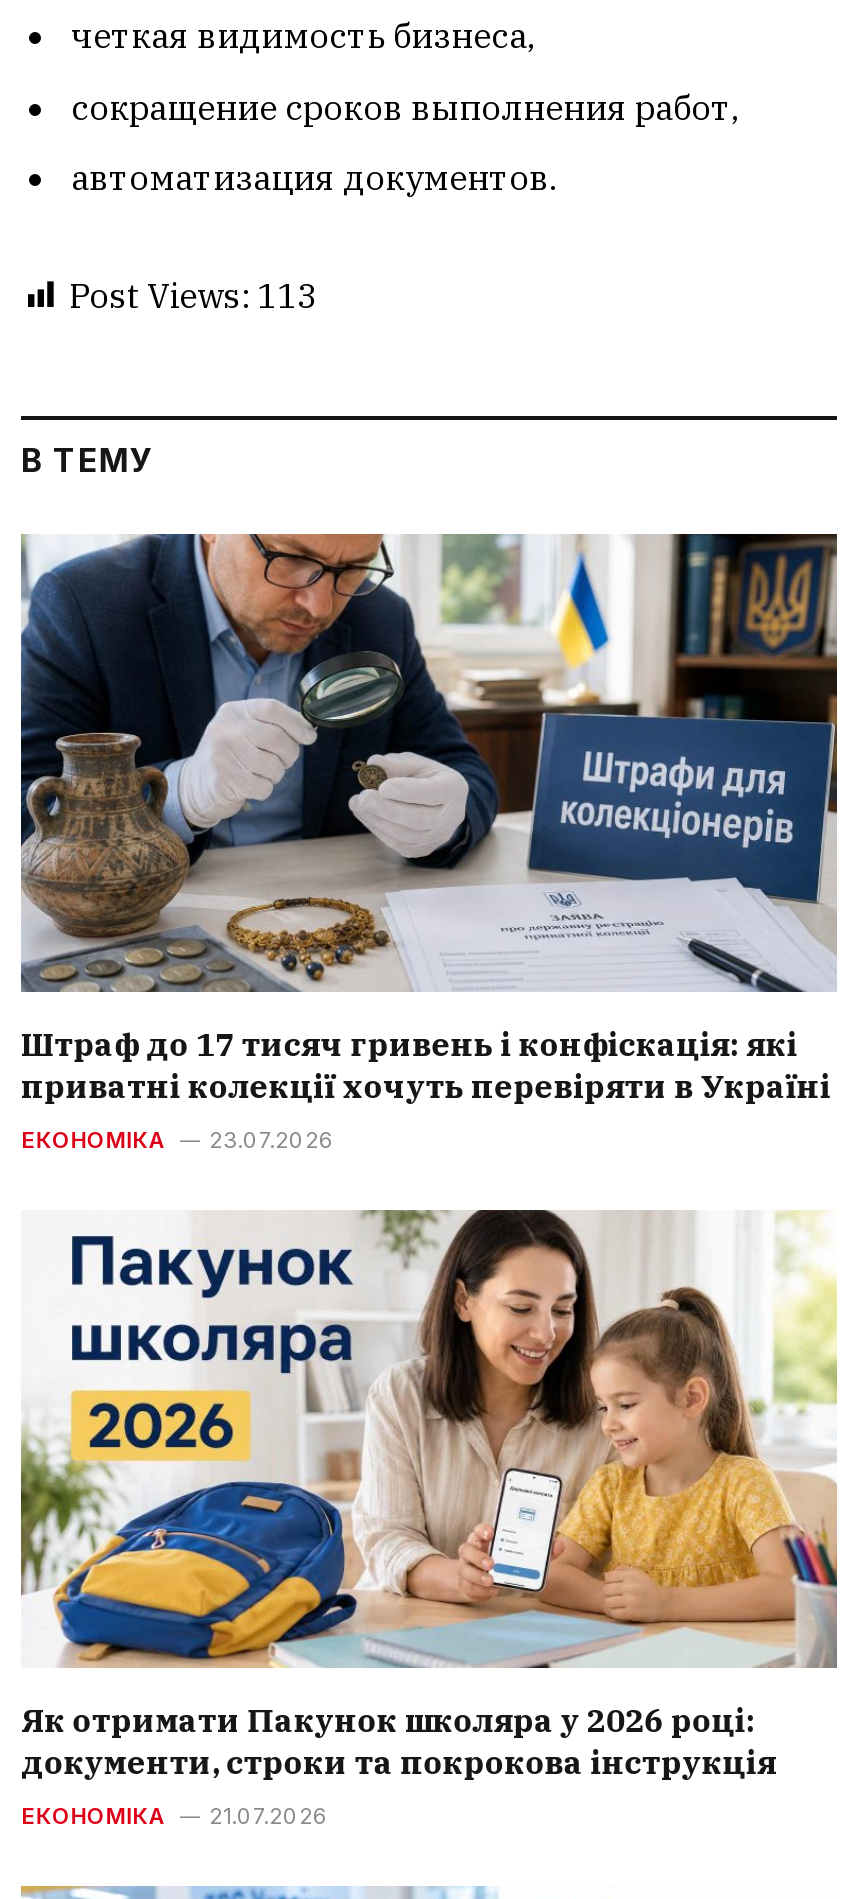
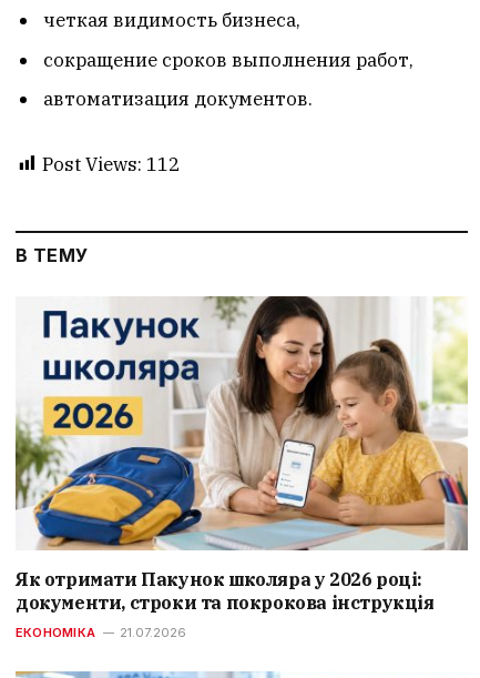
- Post Views: 113
+ Post Views: 112

- [image]
- Штраф до 17 тисяч гривень і конфіскація: які
- приватні колекції хочуть перевіряти в Україні
- ЕКОНОМІКА
- 23.07.2026
